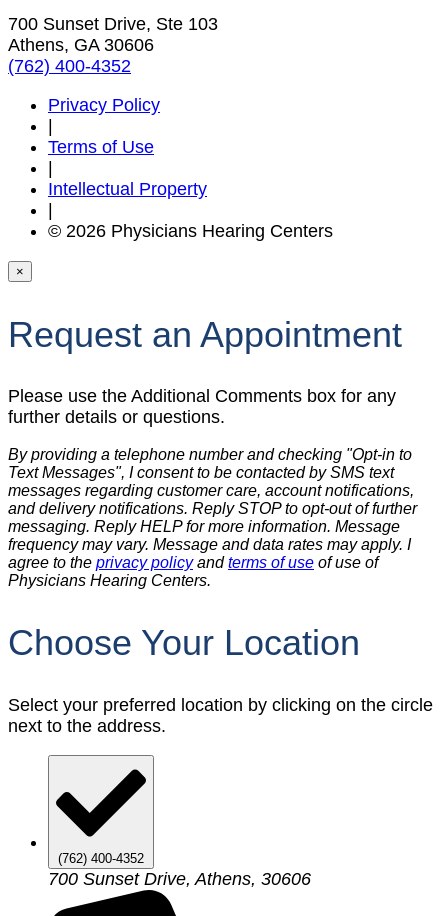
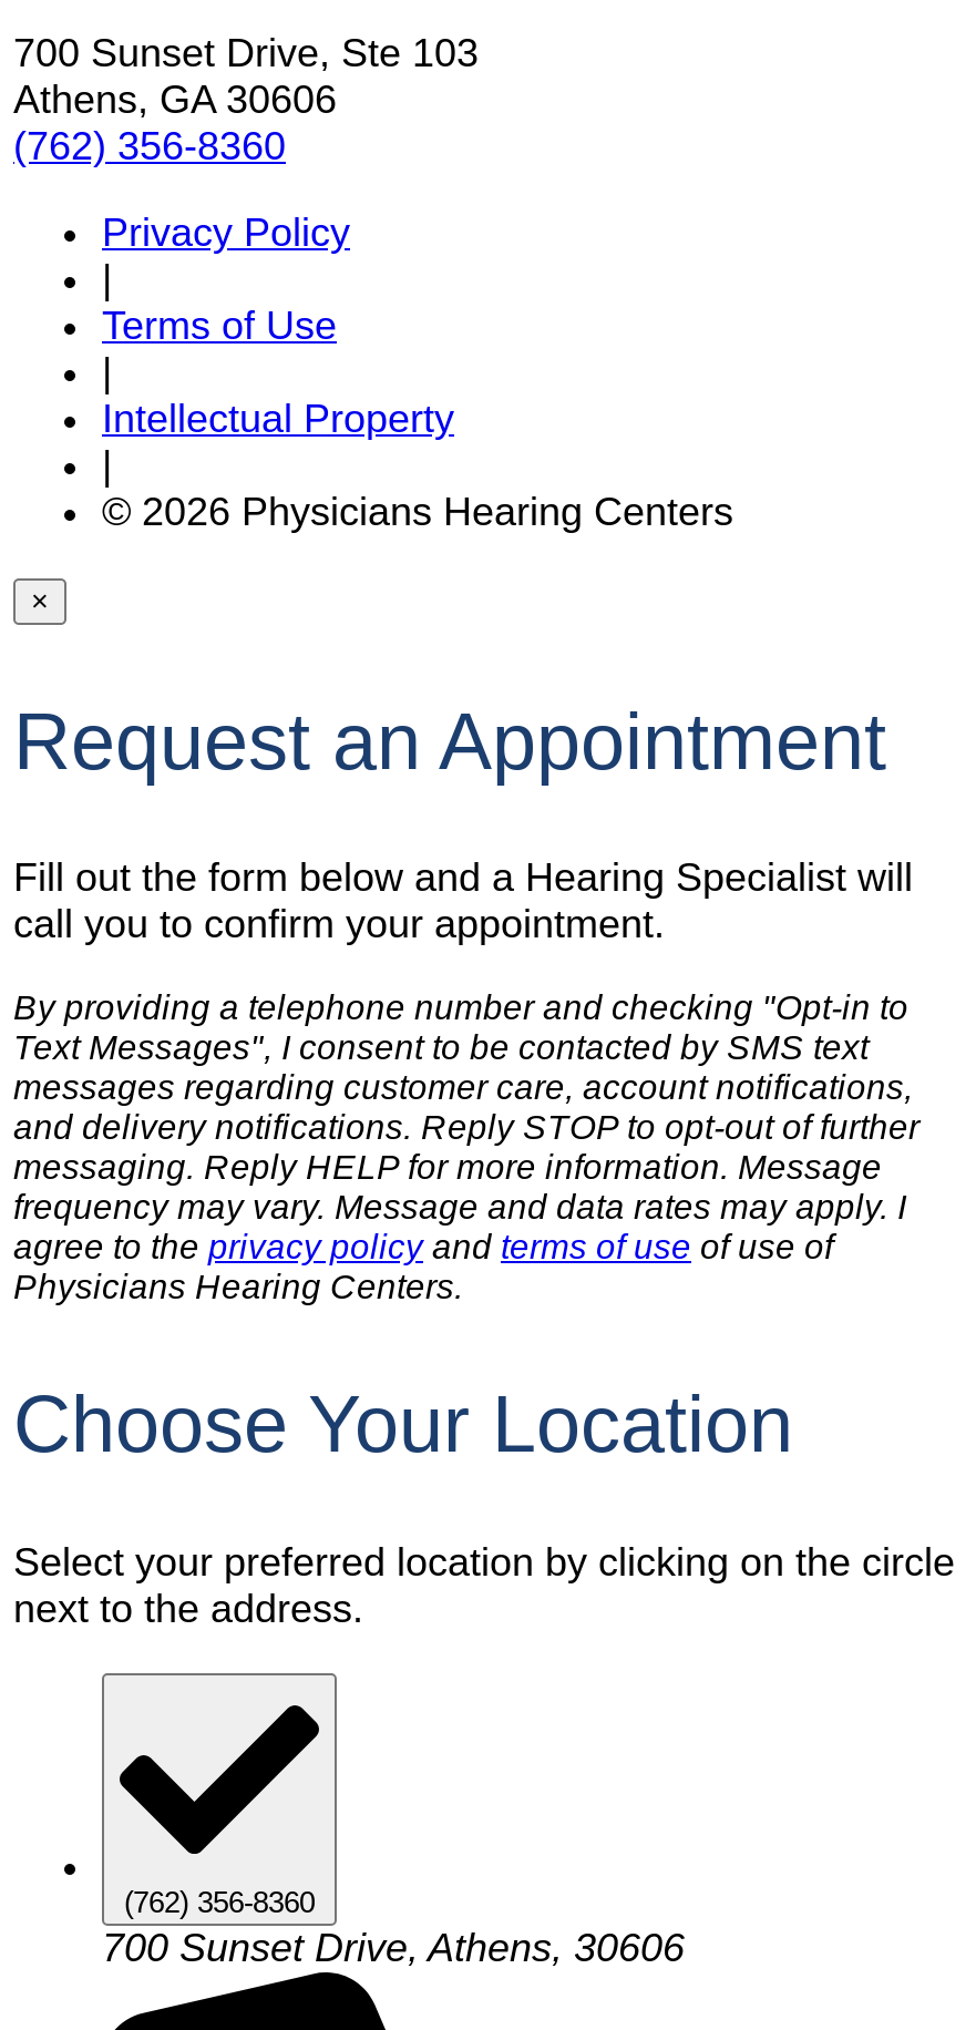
- (762) 400-4352
+ (762) 356-8360

- Please use the Additional Comments box for any
- further details or questions.
+ Fill out the form below and a Hearing Specialist will
+ call you to confirm your appointment.

- (762) 400-4352
+ (762) 356-8360
